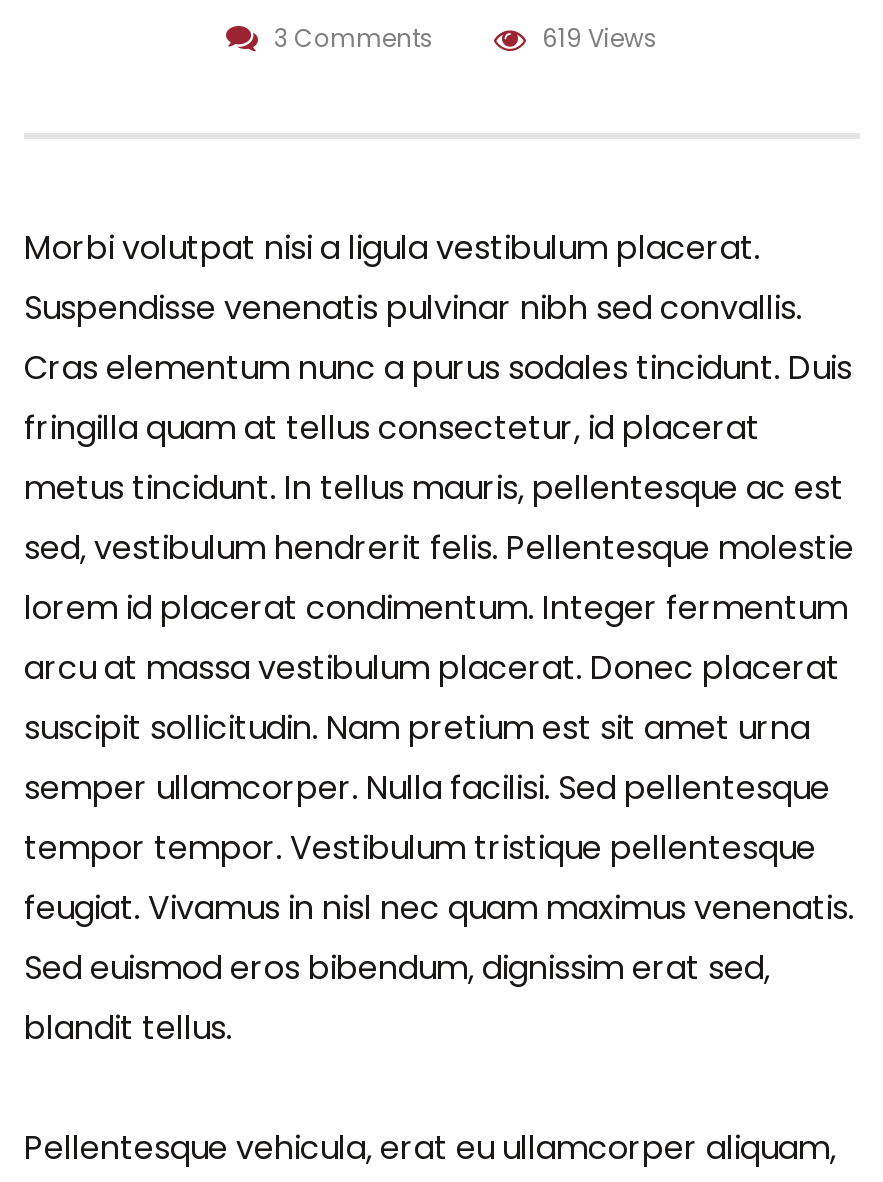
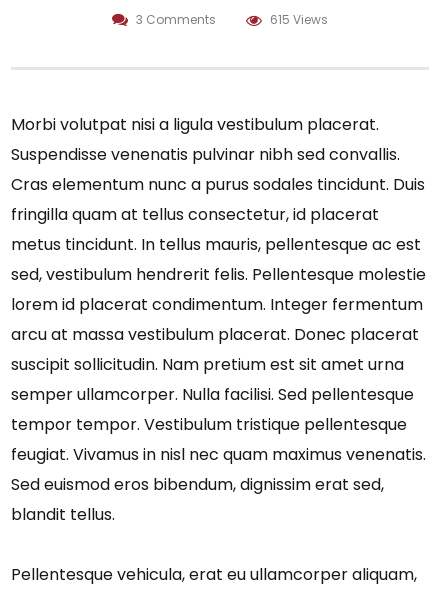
- 619 Views
+ 615 Views
